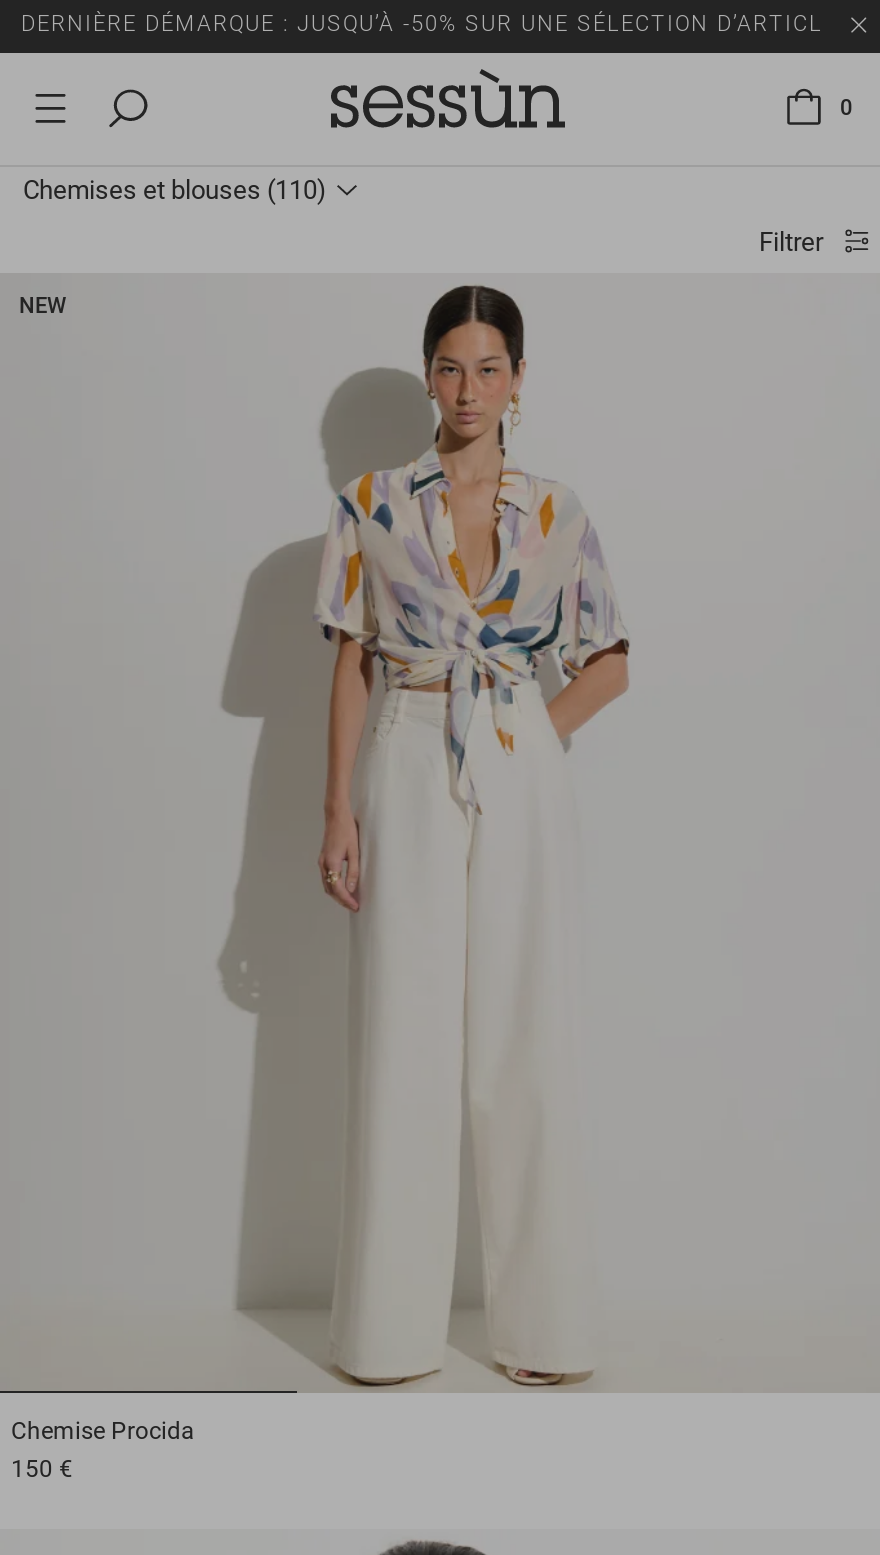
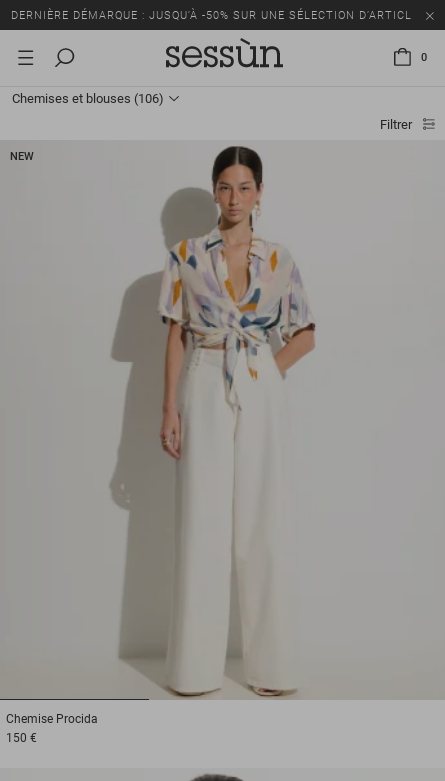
- Chemises et blouses (110)
+ Chemises et blouses (106)
